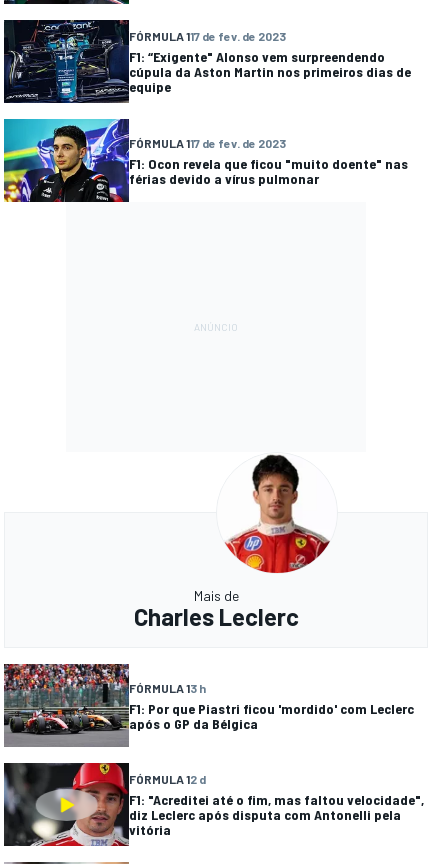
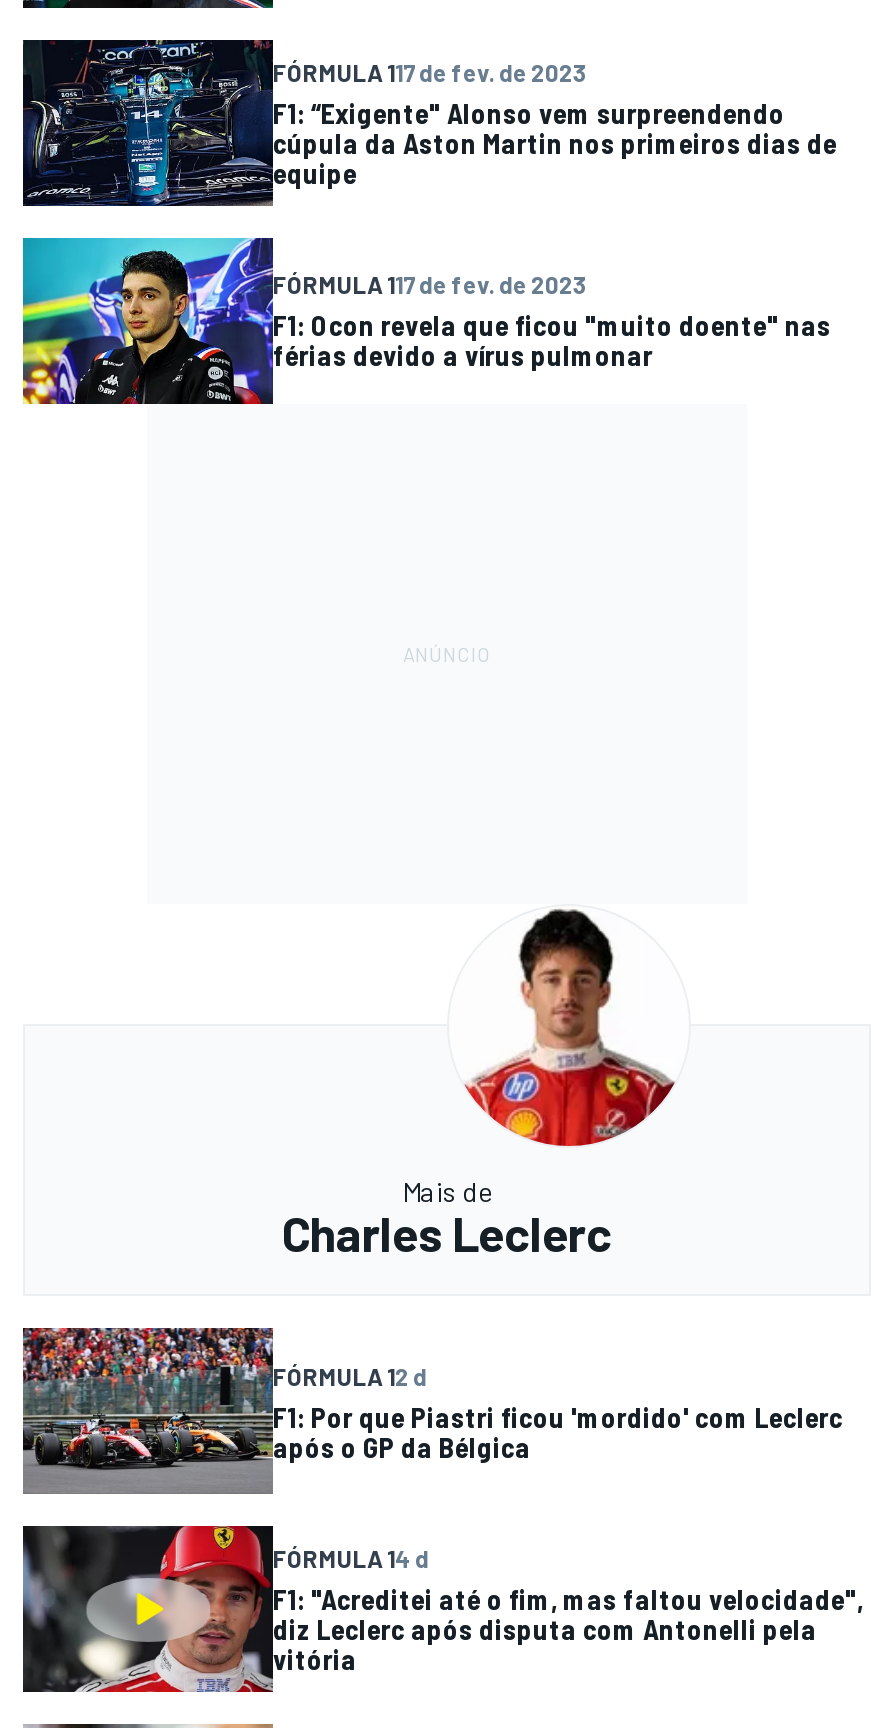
- FÓRMULA 13 h
+ FÓRMULA 12 d

- FÓRMULA 12 d
+ FÓRMULA 14 d
